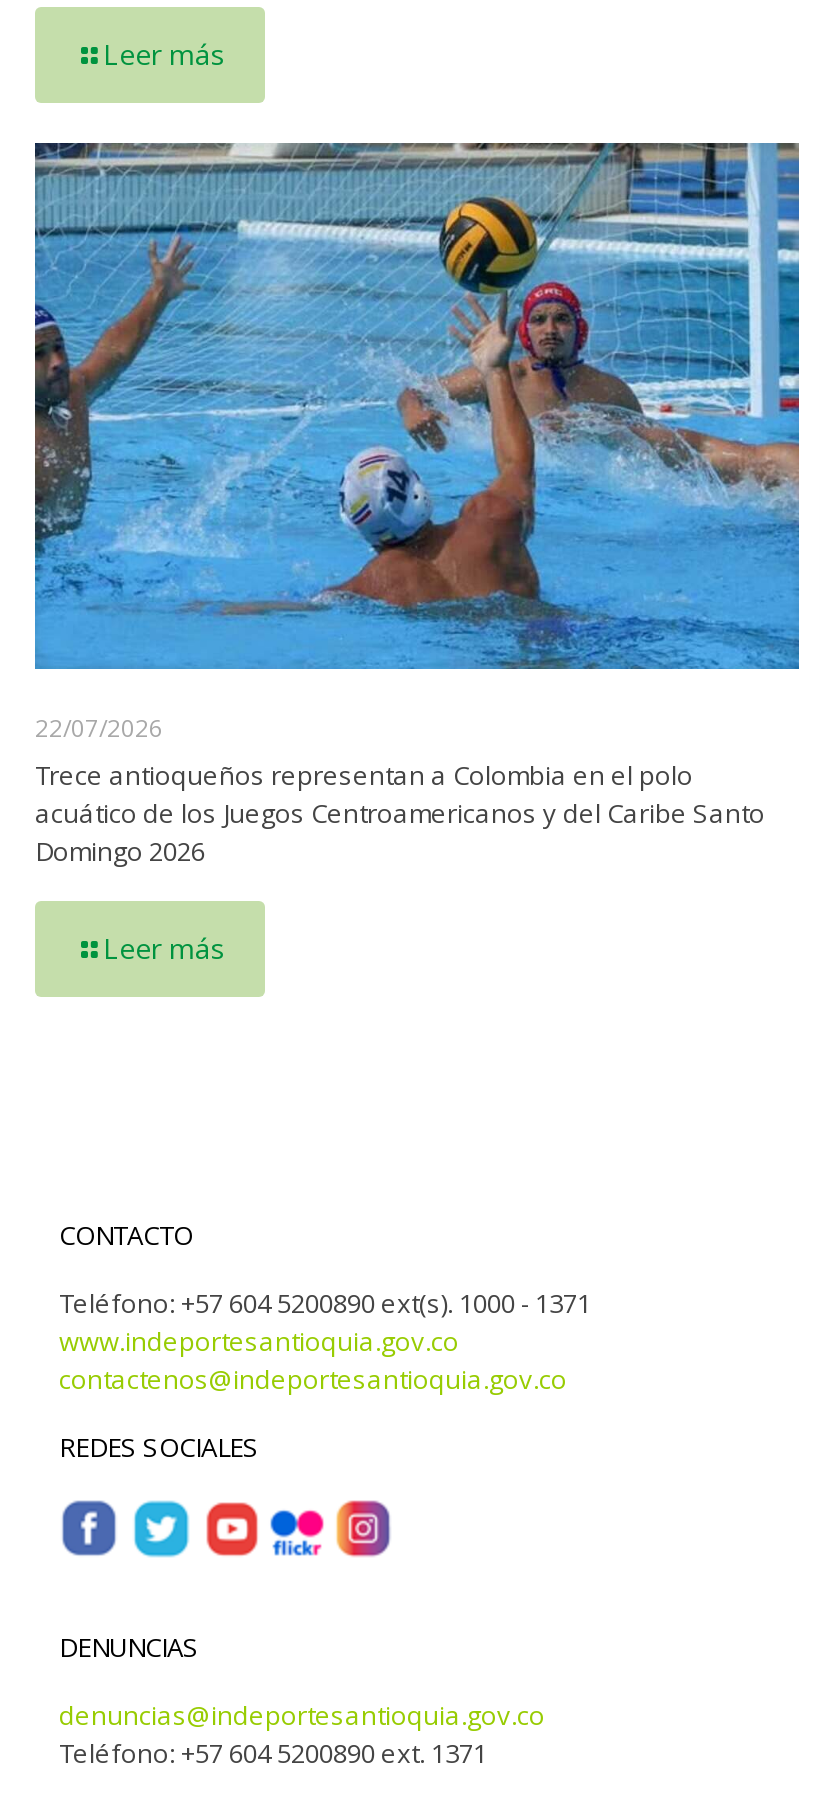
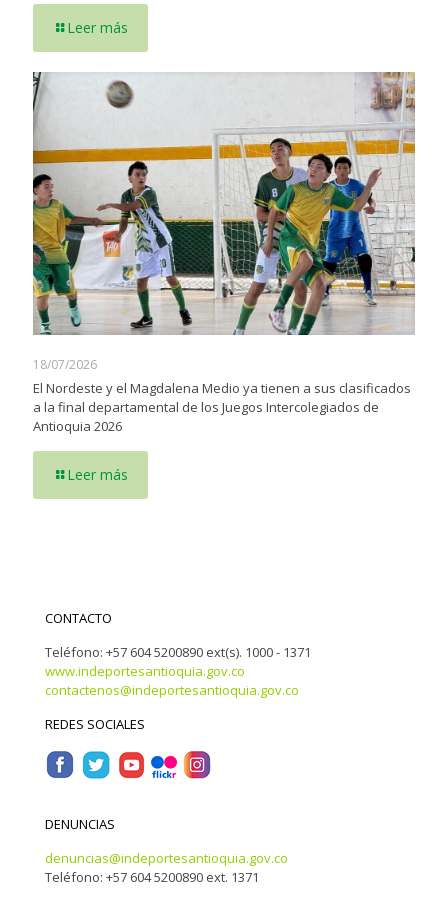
- [image]
- 22/07/2026
- Trece antioqueños representan a Colombia en el polo
- acuático de los Juegos Centroamericanos y del Caribe Santo
- Domingo 2026
+ [image]
+ 18/07/2026
+ El Nordeste y el Magdalena Medio ya tienen a sus clasificados
+ a la final departamental de los Juegos Intercolegiados de
+ Antioquia 2026
